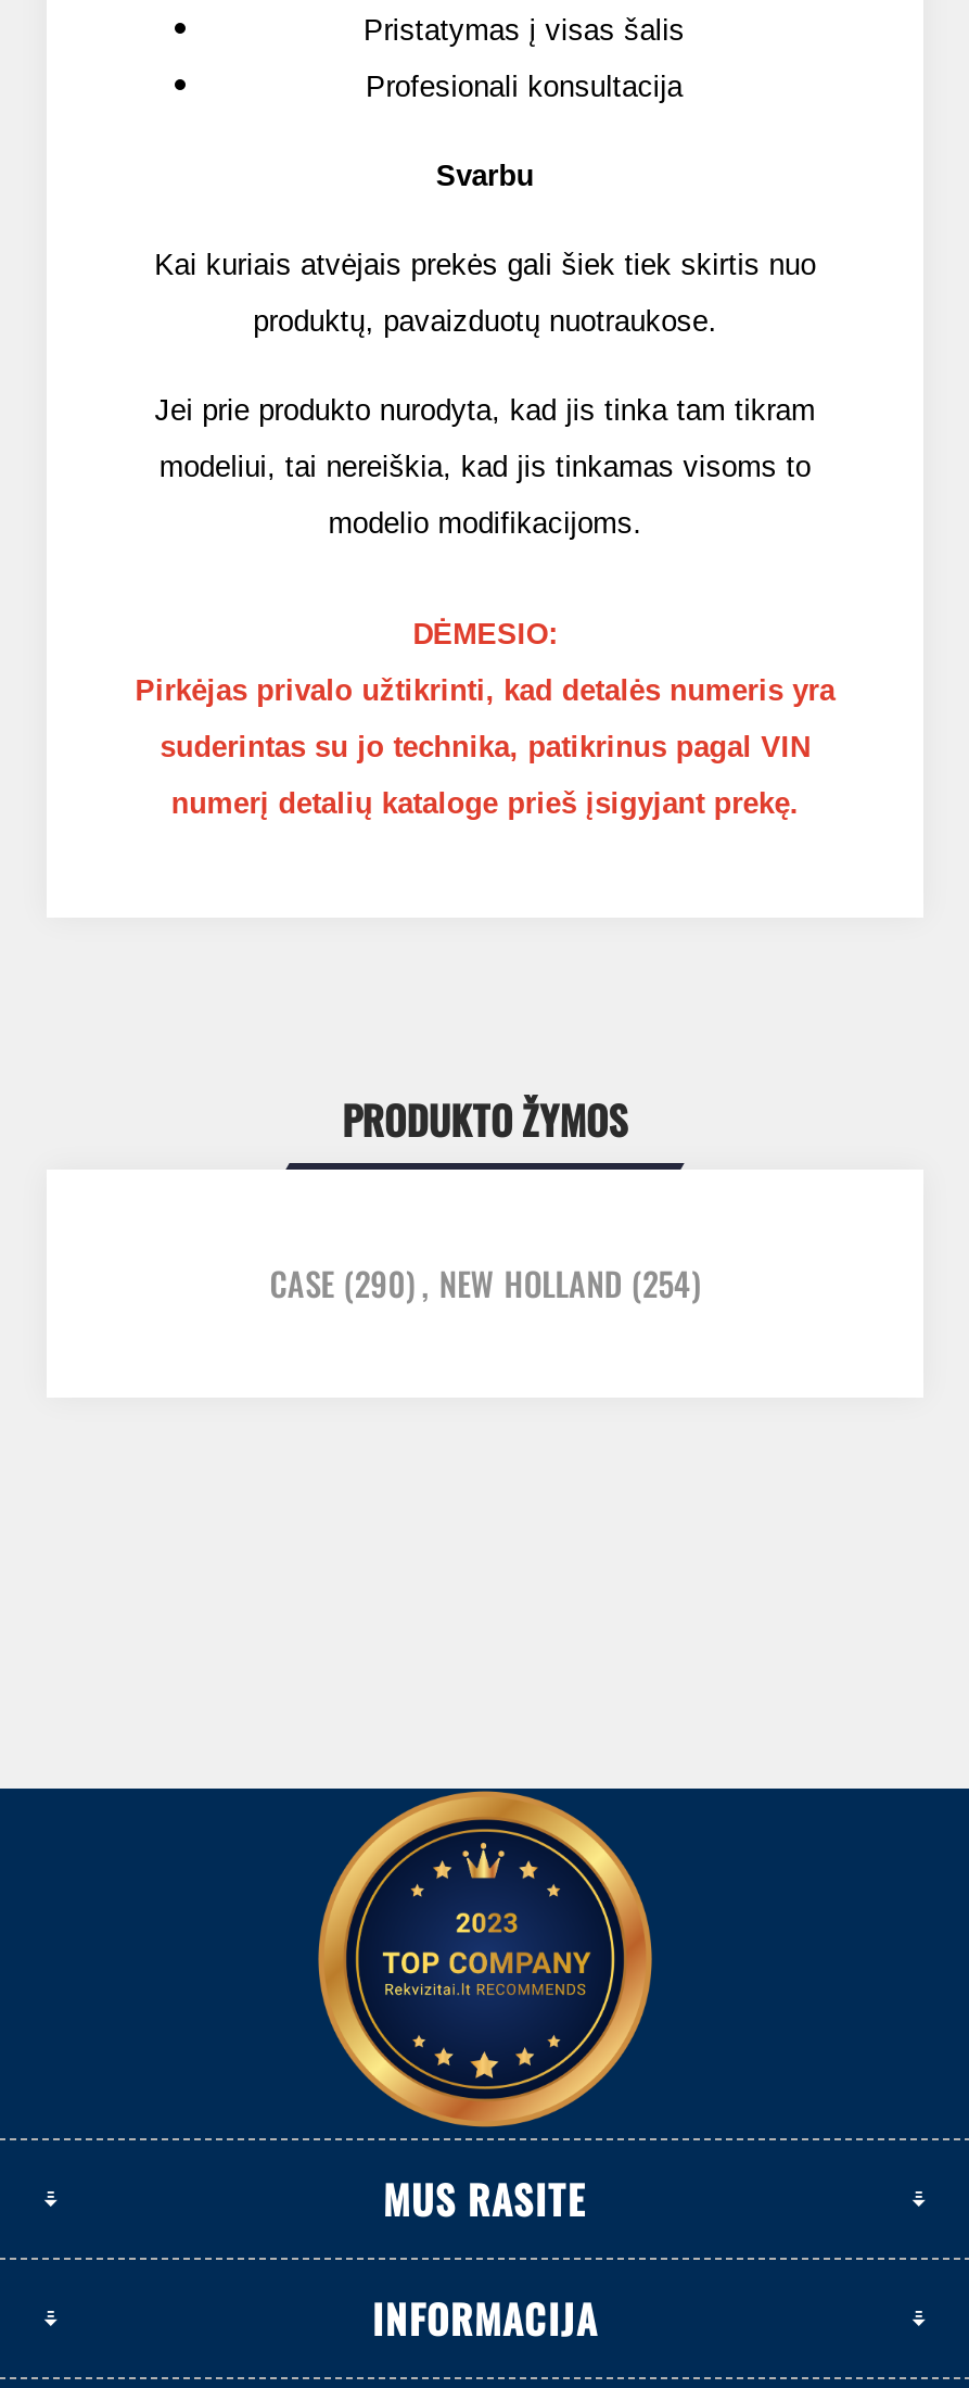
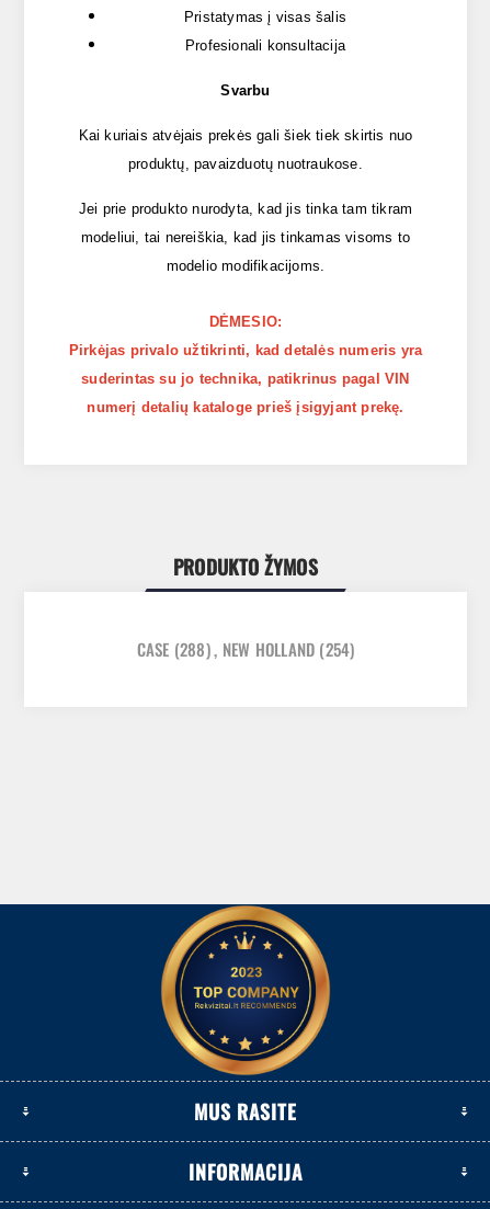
- CASE (290) , NEW HOLLAND (254)
+ CASE (288) , NEW HOLLAND (254)
